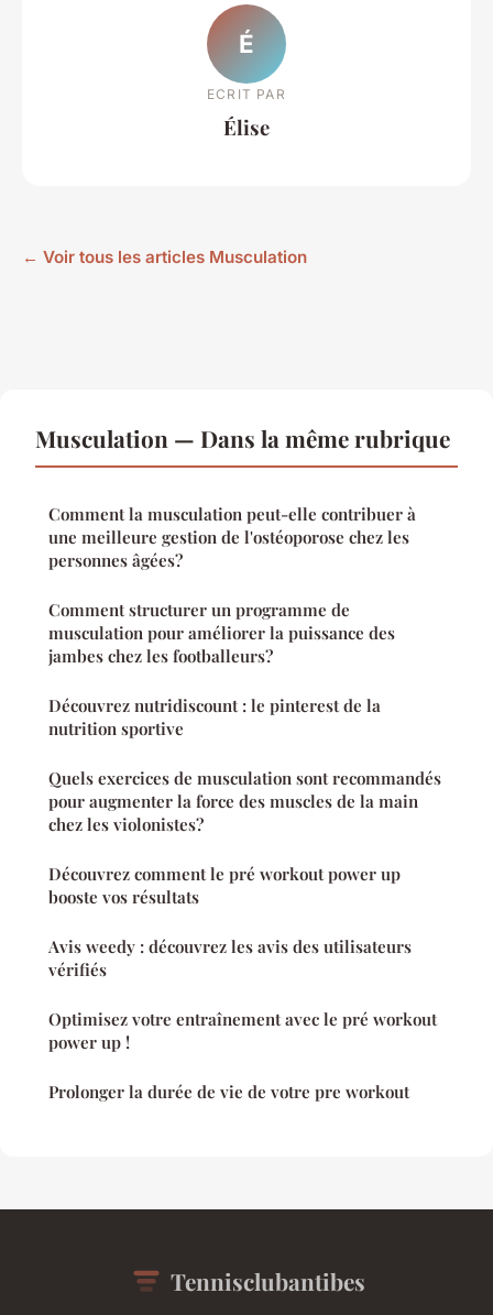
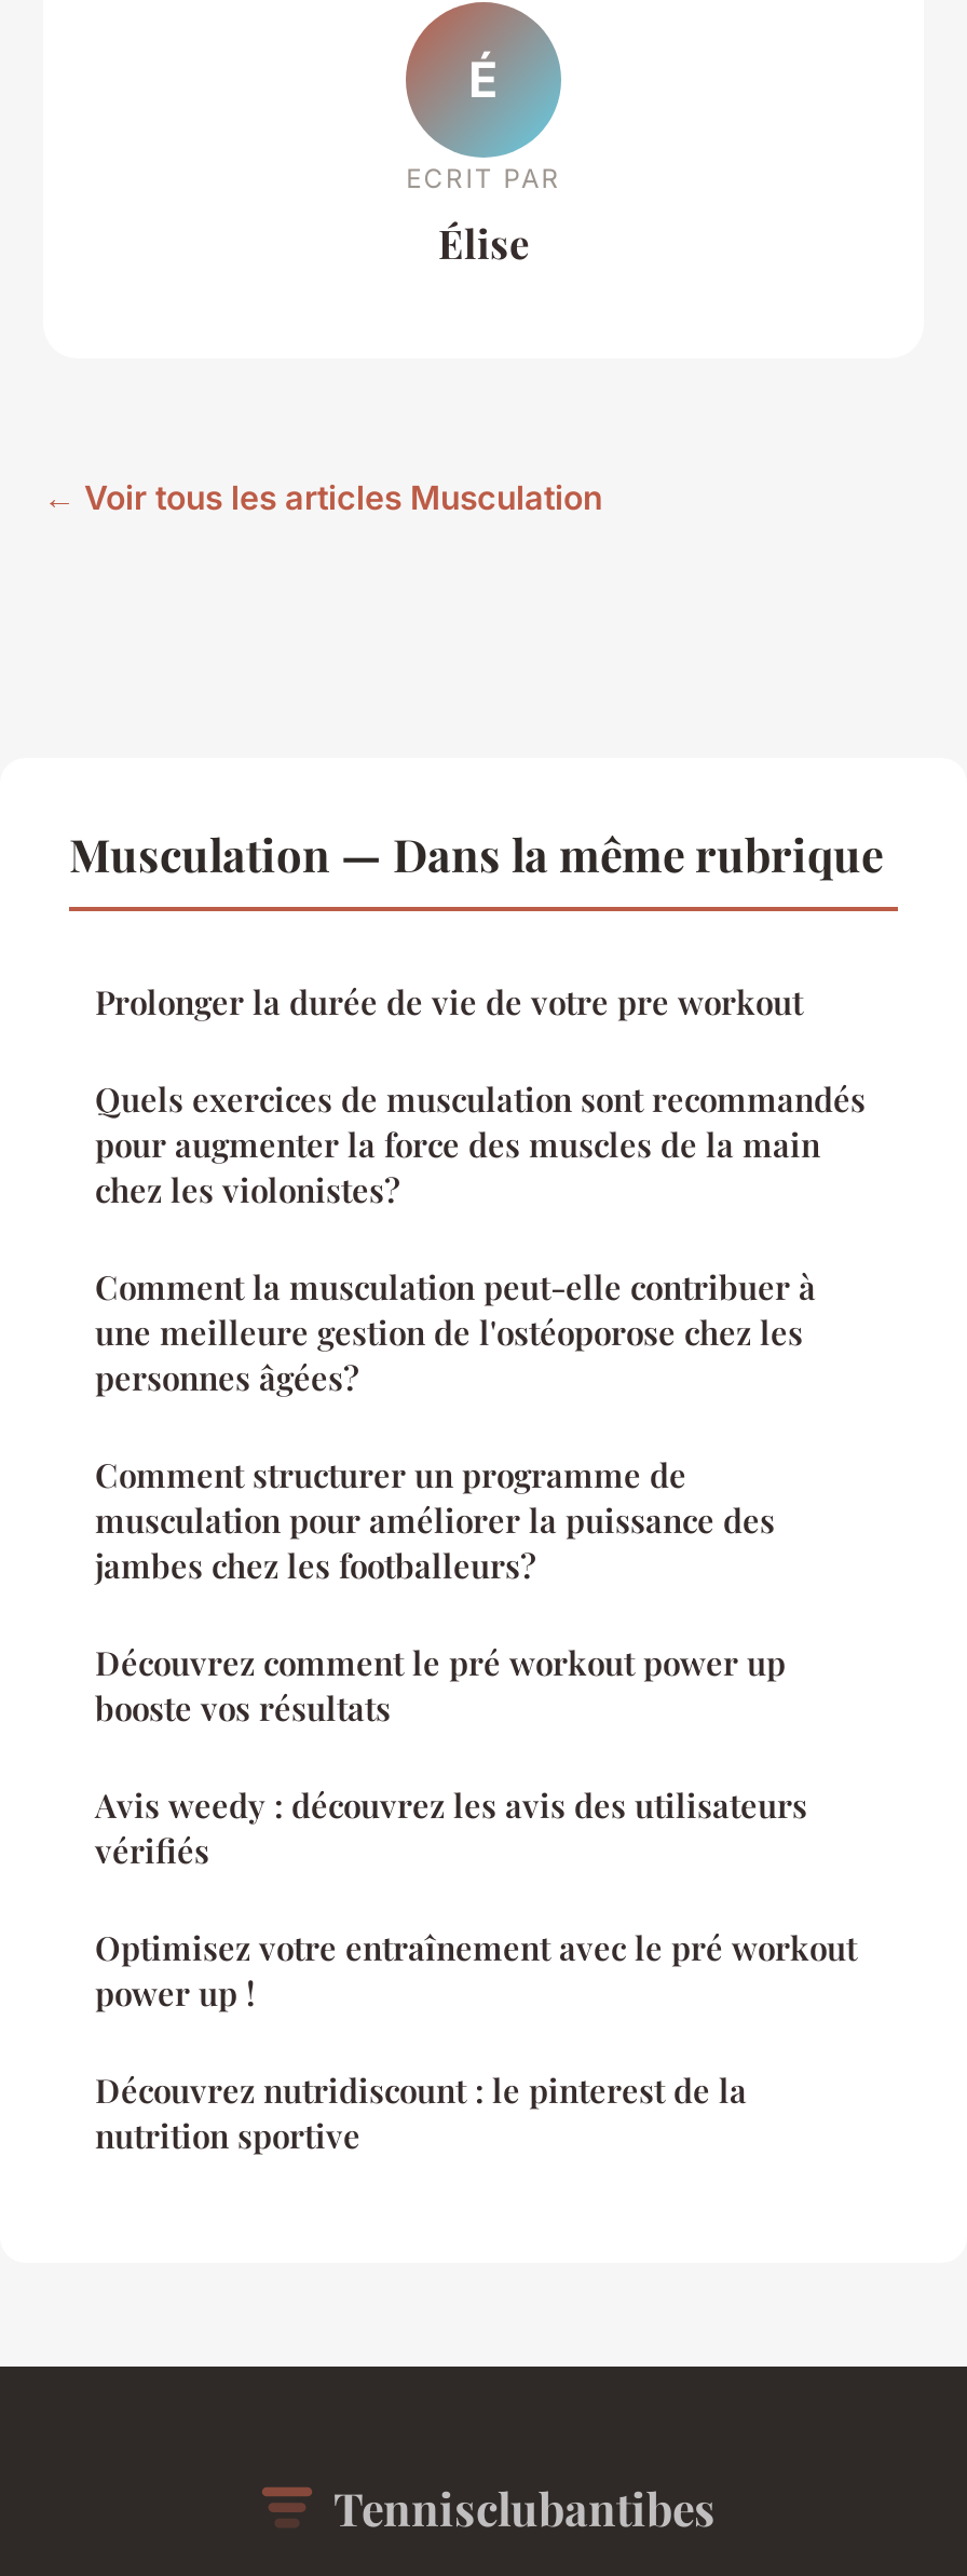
moved down: Comment la musculation peut-elle contribuer à | une meilleure gestion de l'ostéoporose chez les | personnes âgées? | Comment structurer un programme de | musculation pour améliorer la puissance des | jambes chez les footballeurs?

moved down: Découvrez nutridiscount : le pinterest de la | nutrition sportive

moved up: Quels exercices de musculation sont recommandés | pour augmenter la force des muscles de la main | chez les violonistes?

moved up: Découvrez comment le pré workout power up | booste vos résultats | Avis weedy : découvrez les avis des utilisateurs | vérifiés | Optimisez votre entraînement avec le pré workout | power up !

moved up: Prolonger la durée de vie de votre pre workout
